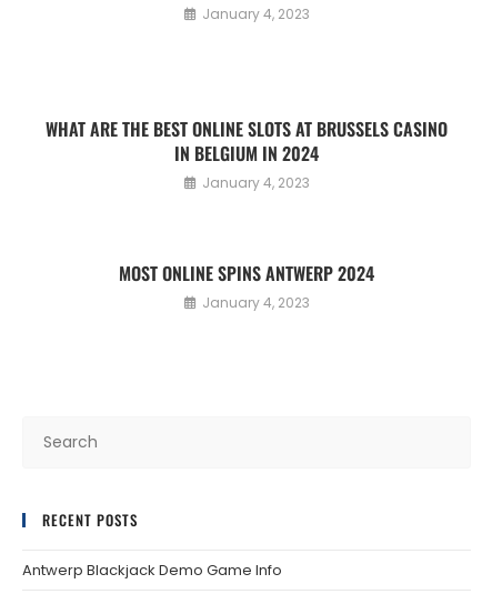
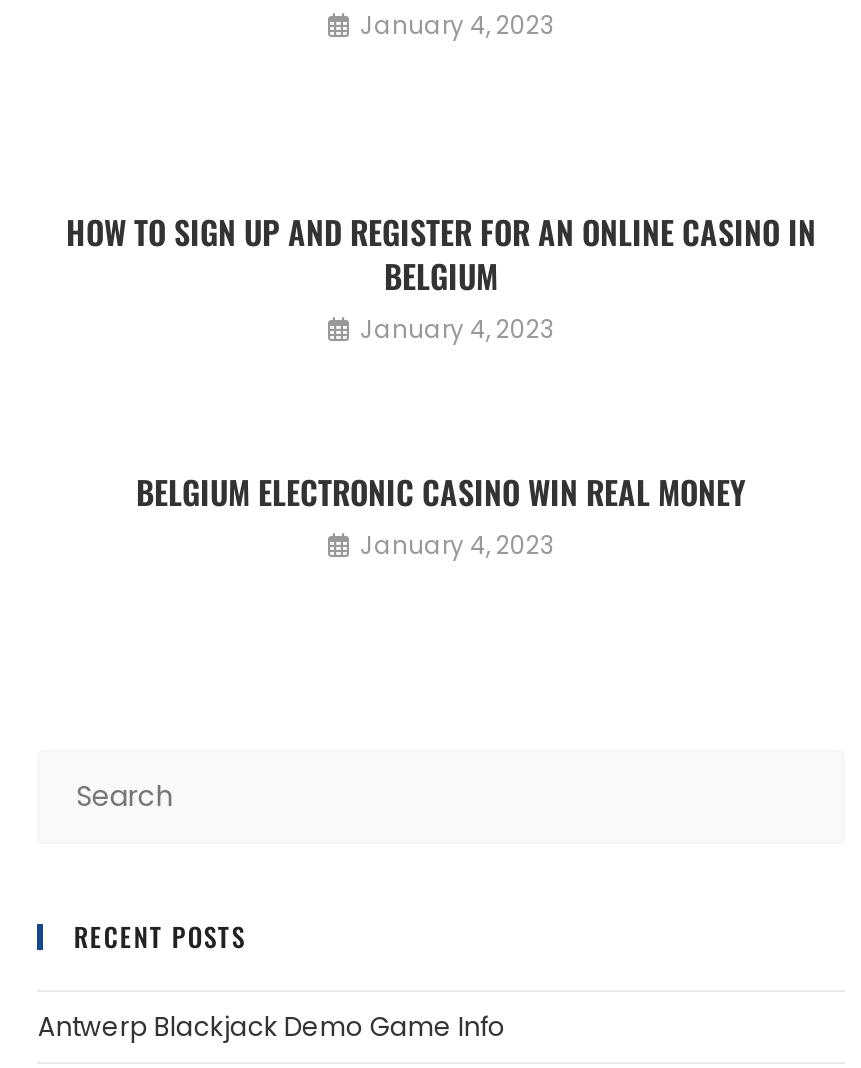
- WHAT ARE THE BEST ONLINE SLOTS AT BRUSSELS CASINO
- IN BELGIUM IN 2024
+ HOW TO SIGN UP AND REGISTER FOR AN ONLINE CASINO IN
+ BELGIUM

- MOST ONLINE SPINS ANTWERP 2024
+ BELGIUM ELECTRONIC CASINO WIN REAL MONEY
